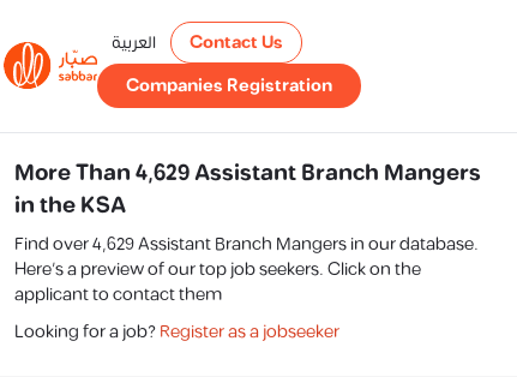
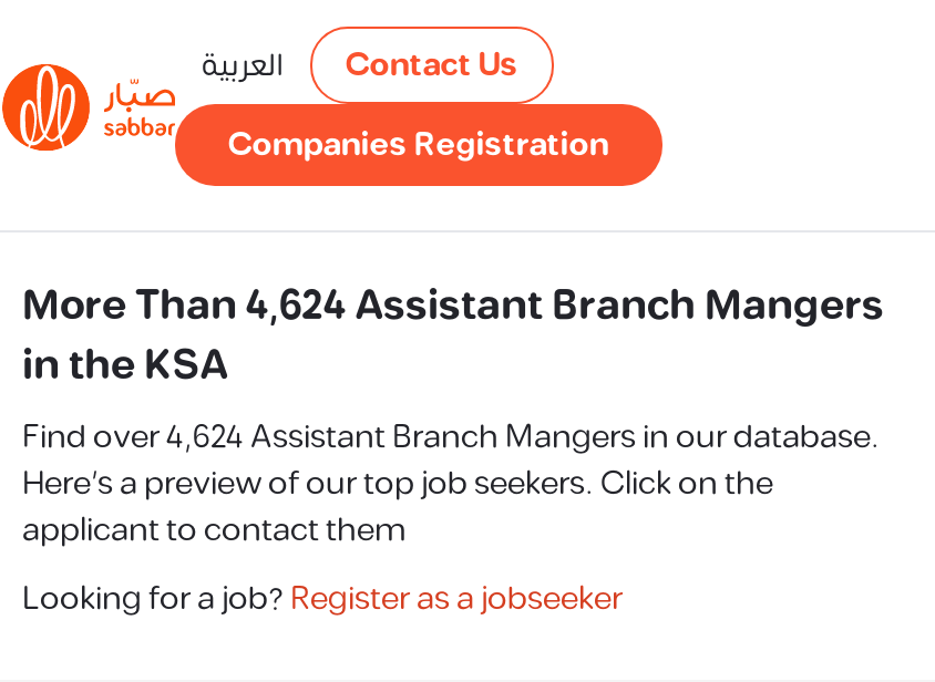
- More Than 4,629 Assistant Branch Mangers
+ More Than 4,624 Assistant Branch Mangers

- Find over 4,629 Assistant Branch Mangers in our database.
+ Find over 4,624 Assistant Branch Mangers in our database.
